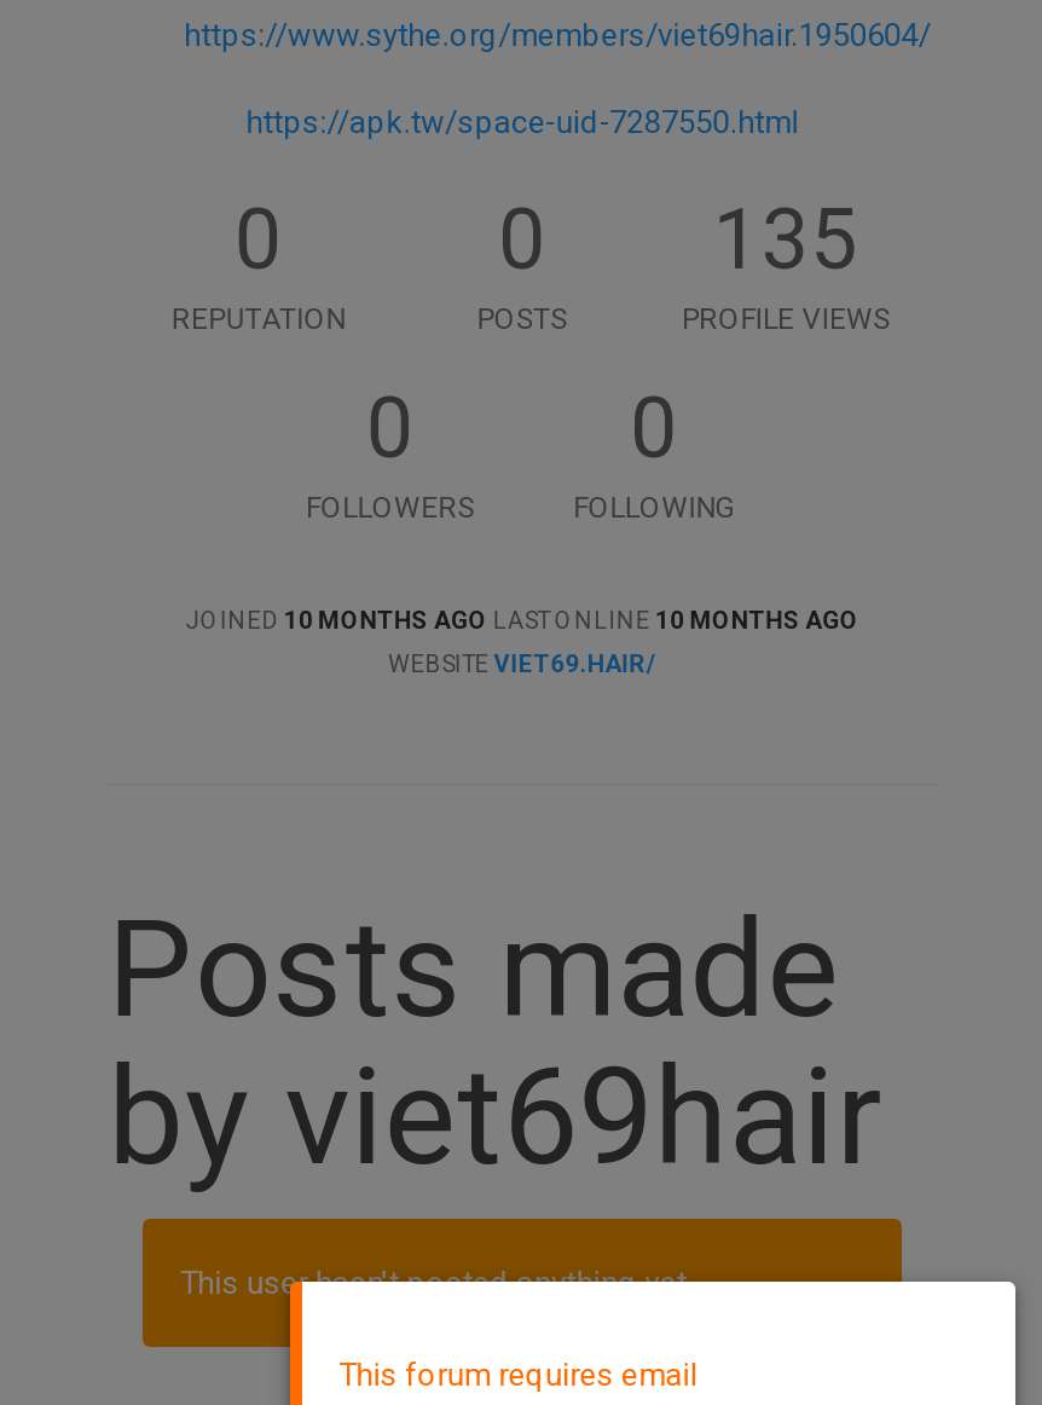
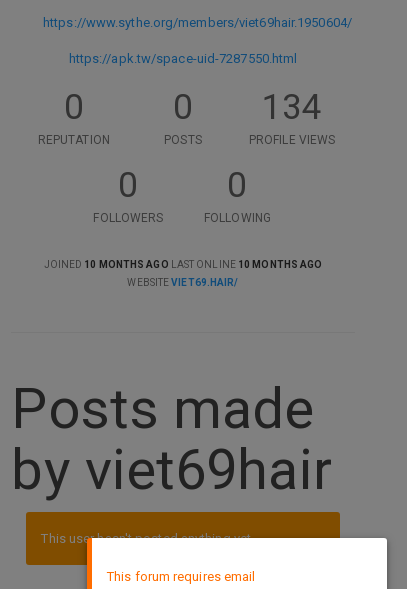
- 0 135
+ 0 134
